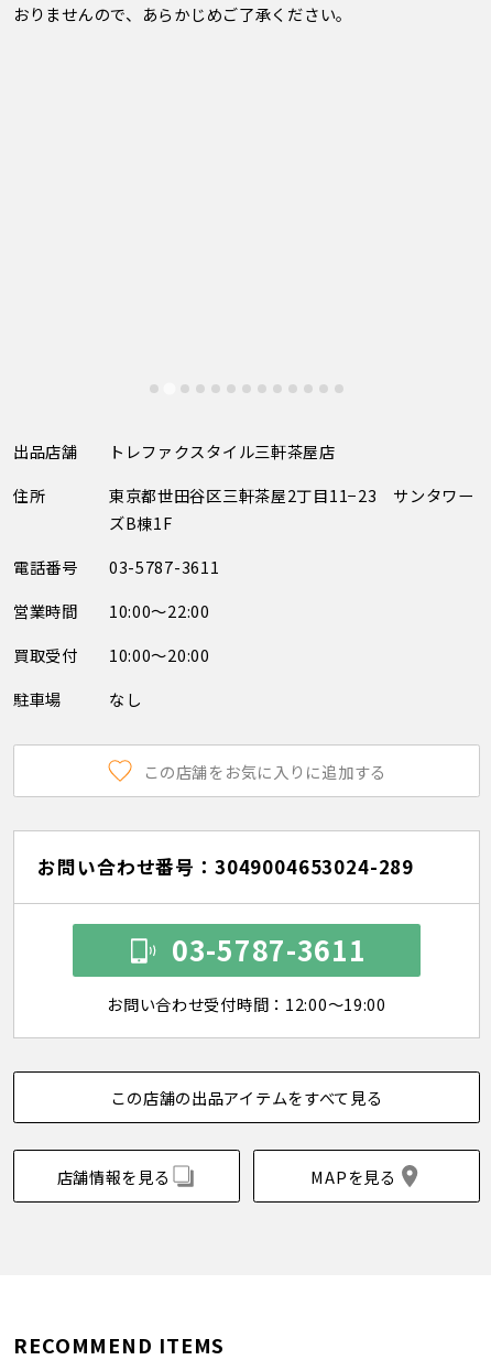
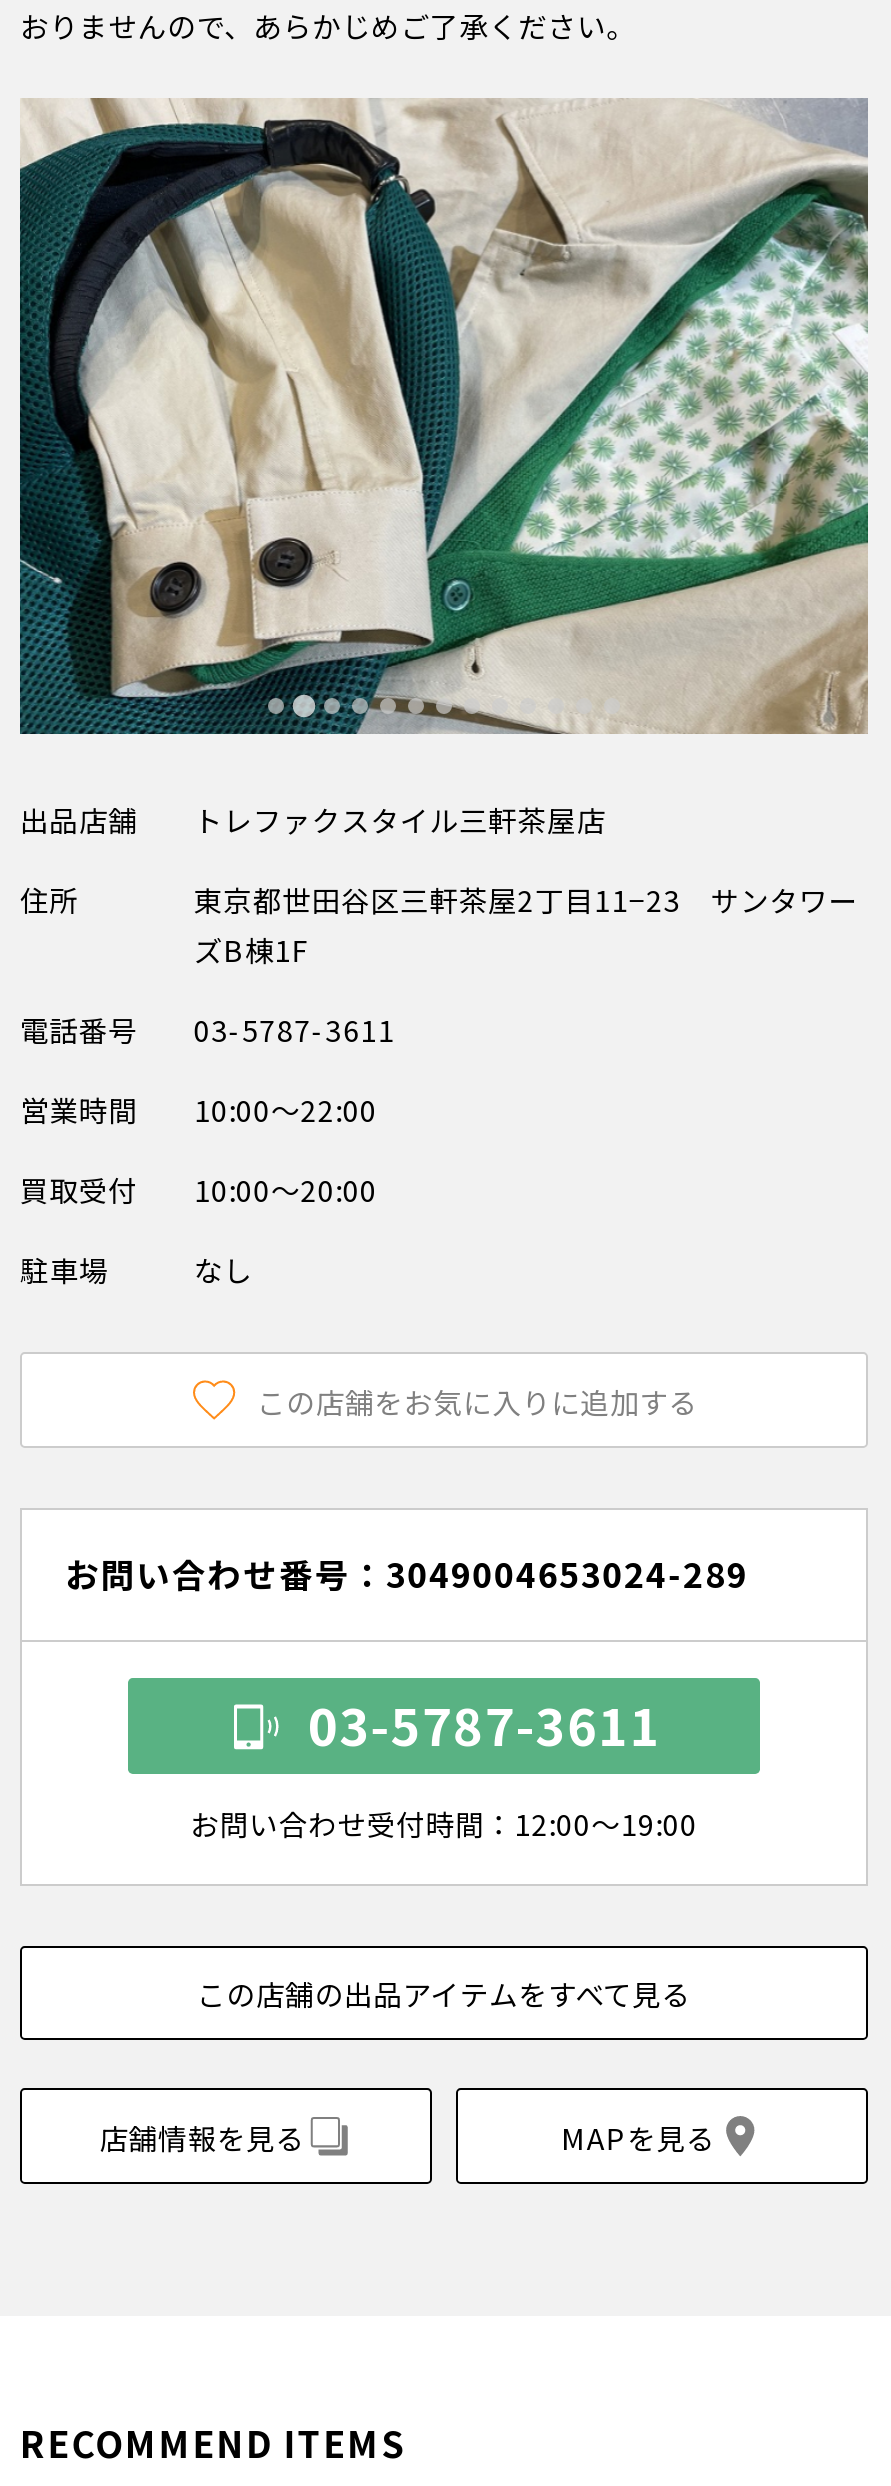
+ [image]
